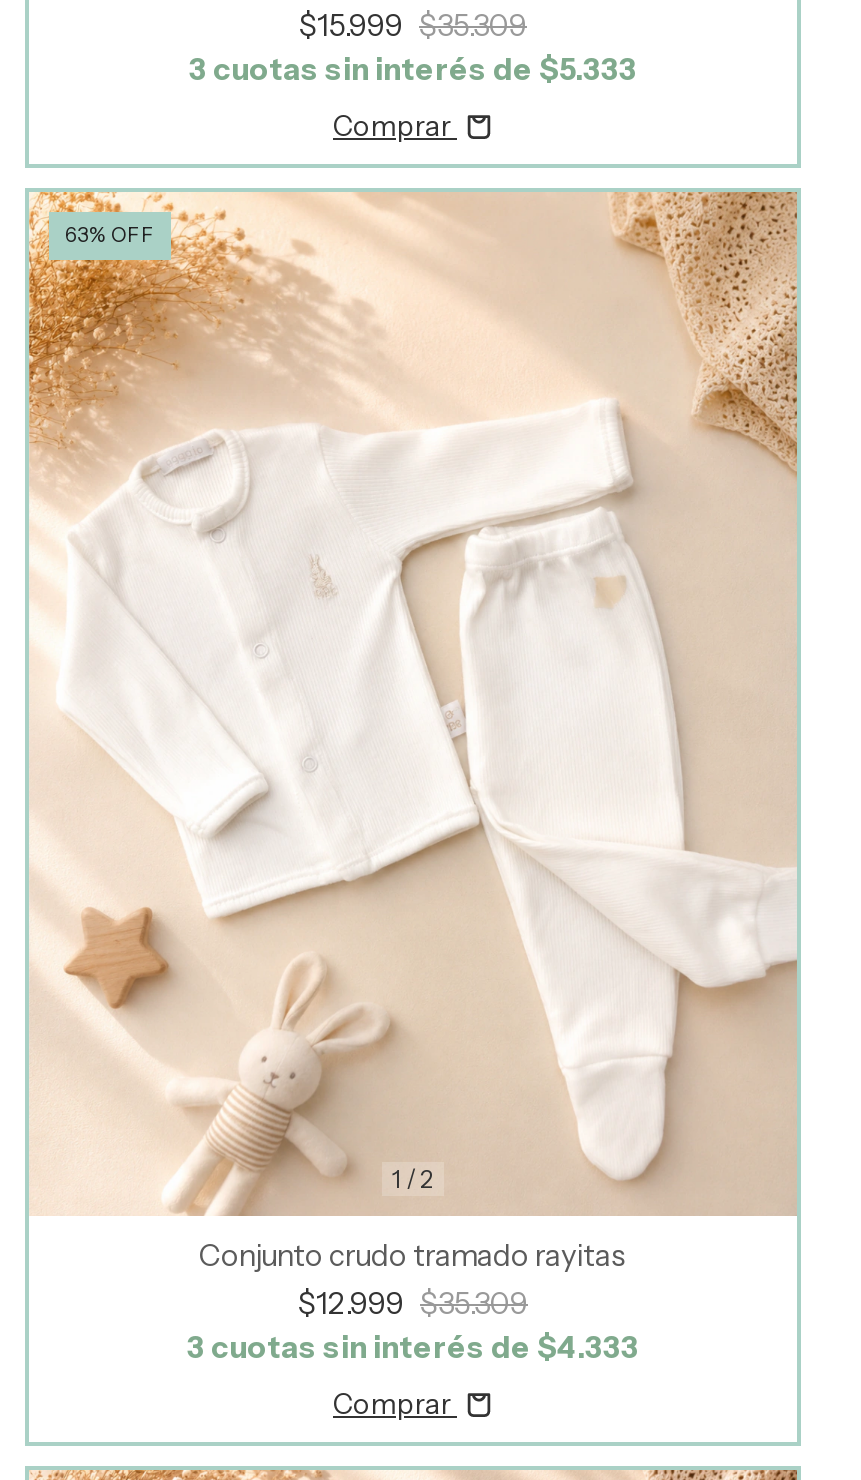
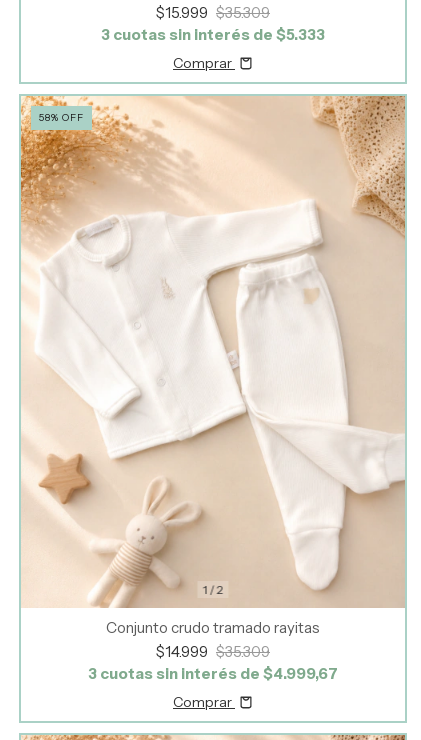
- 63% OFF
+ 58% OFF

- $12.999 $35.309
+ $14.999 $35.309

- 3 cuotas sin interés de $4.333
+ 3 cuotas sin interés de $4.999,67
